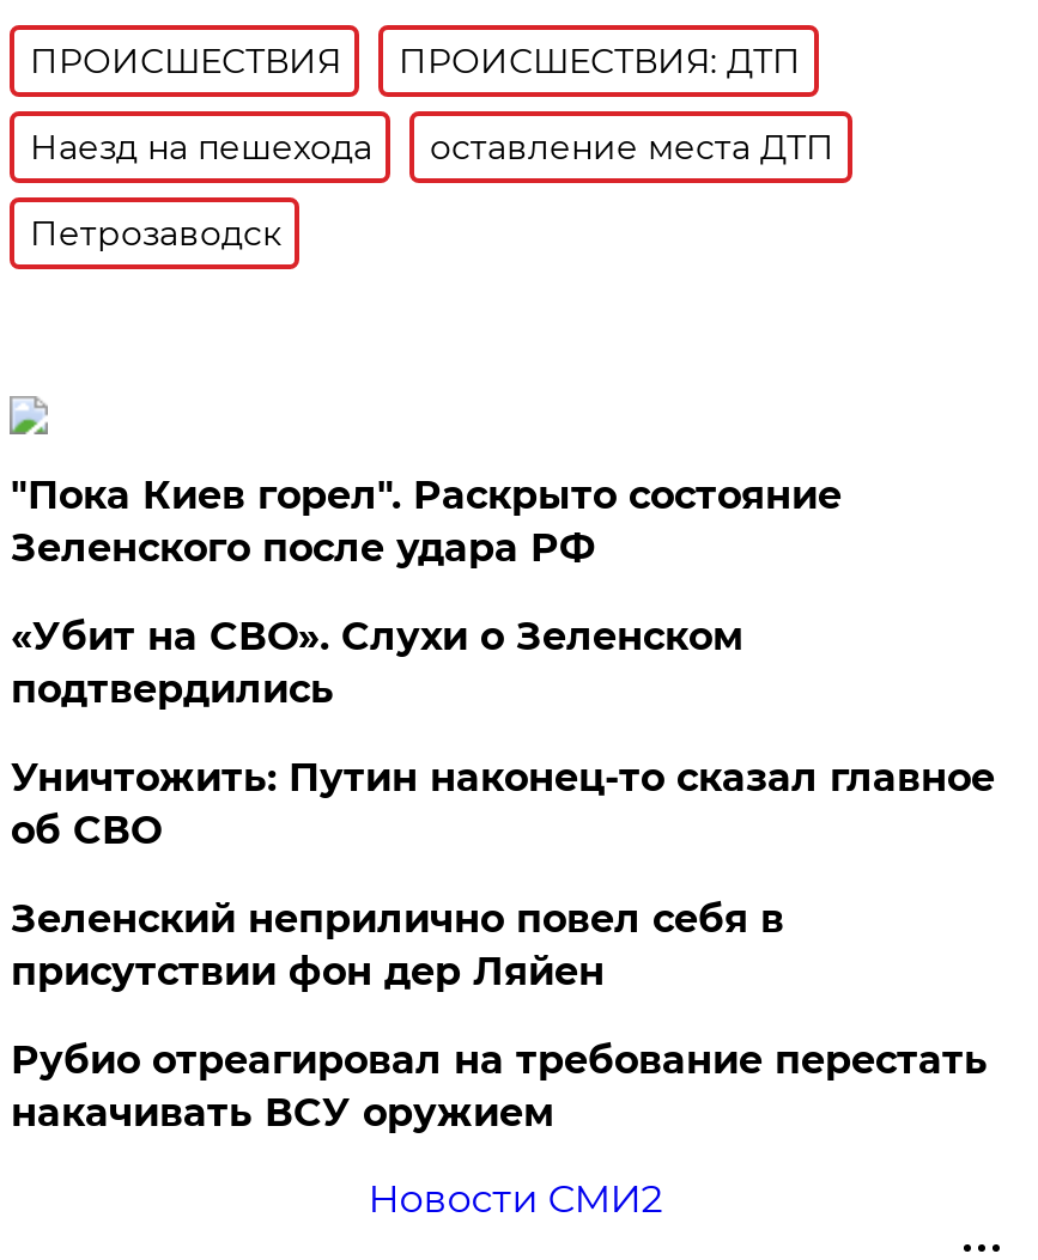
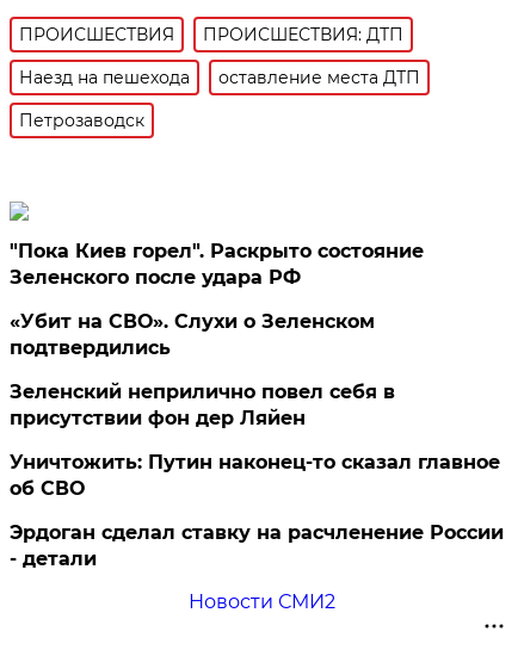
moved down: Уничтожить: Путин наконец-то сказал главное | об СВО

moved up: Зеленский неприлично повел cебя в | присутствии фон дер Ляйен

- Рубио отреагировал на требование перестать
- накачивать ВСУ оружием
+ Эрдоган сделал ставку на расчленение России
+ - детали
